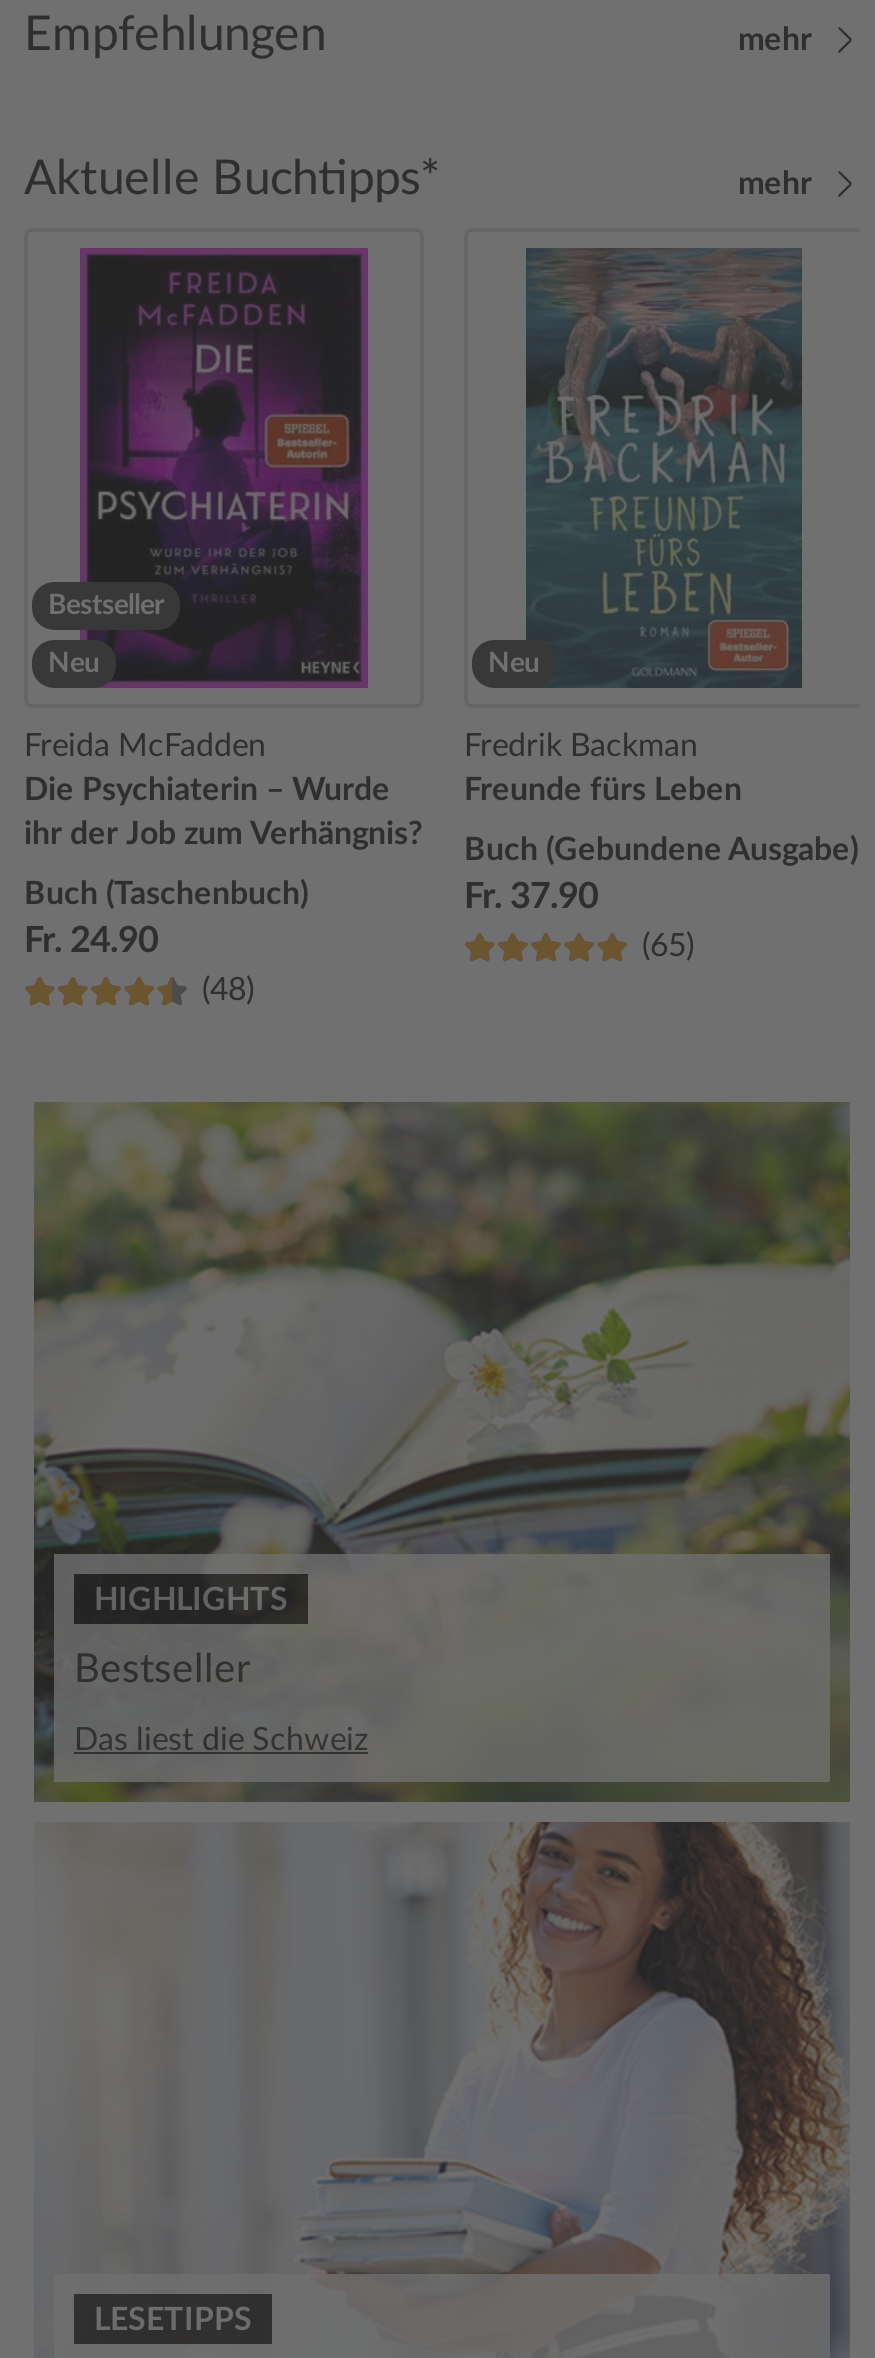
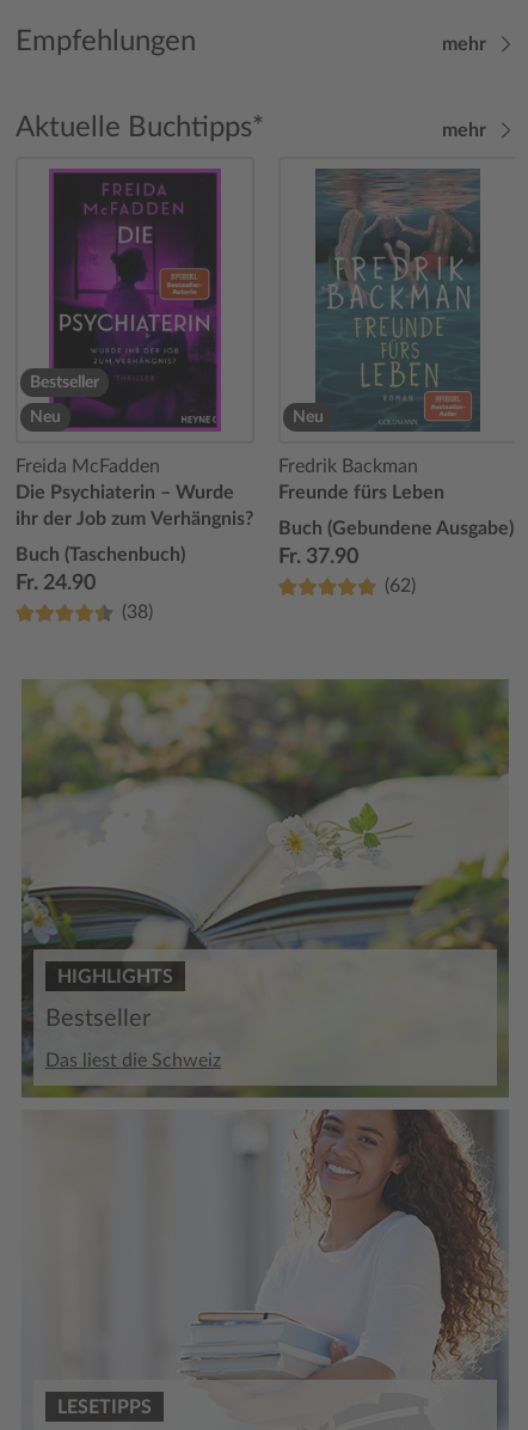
- (65)
+ (62)

- (48)
+ (38)
